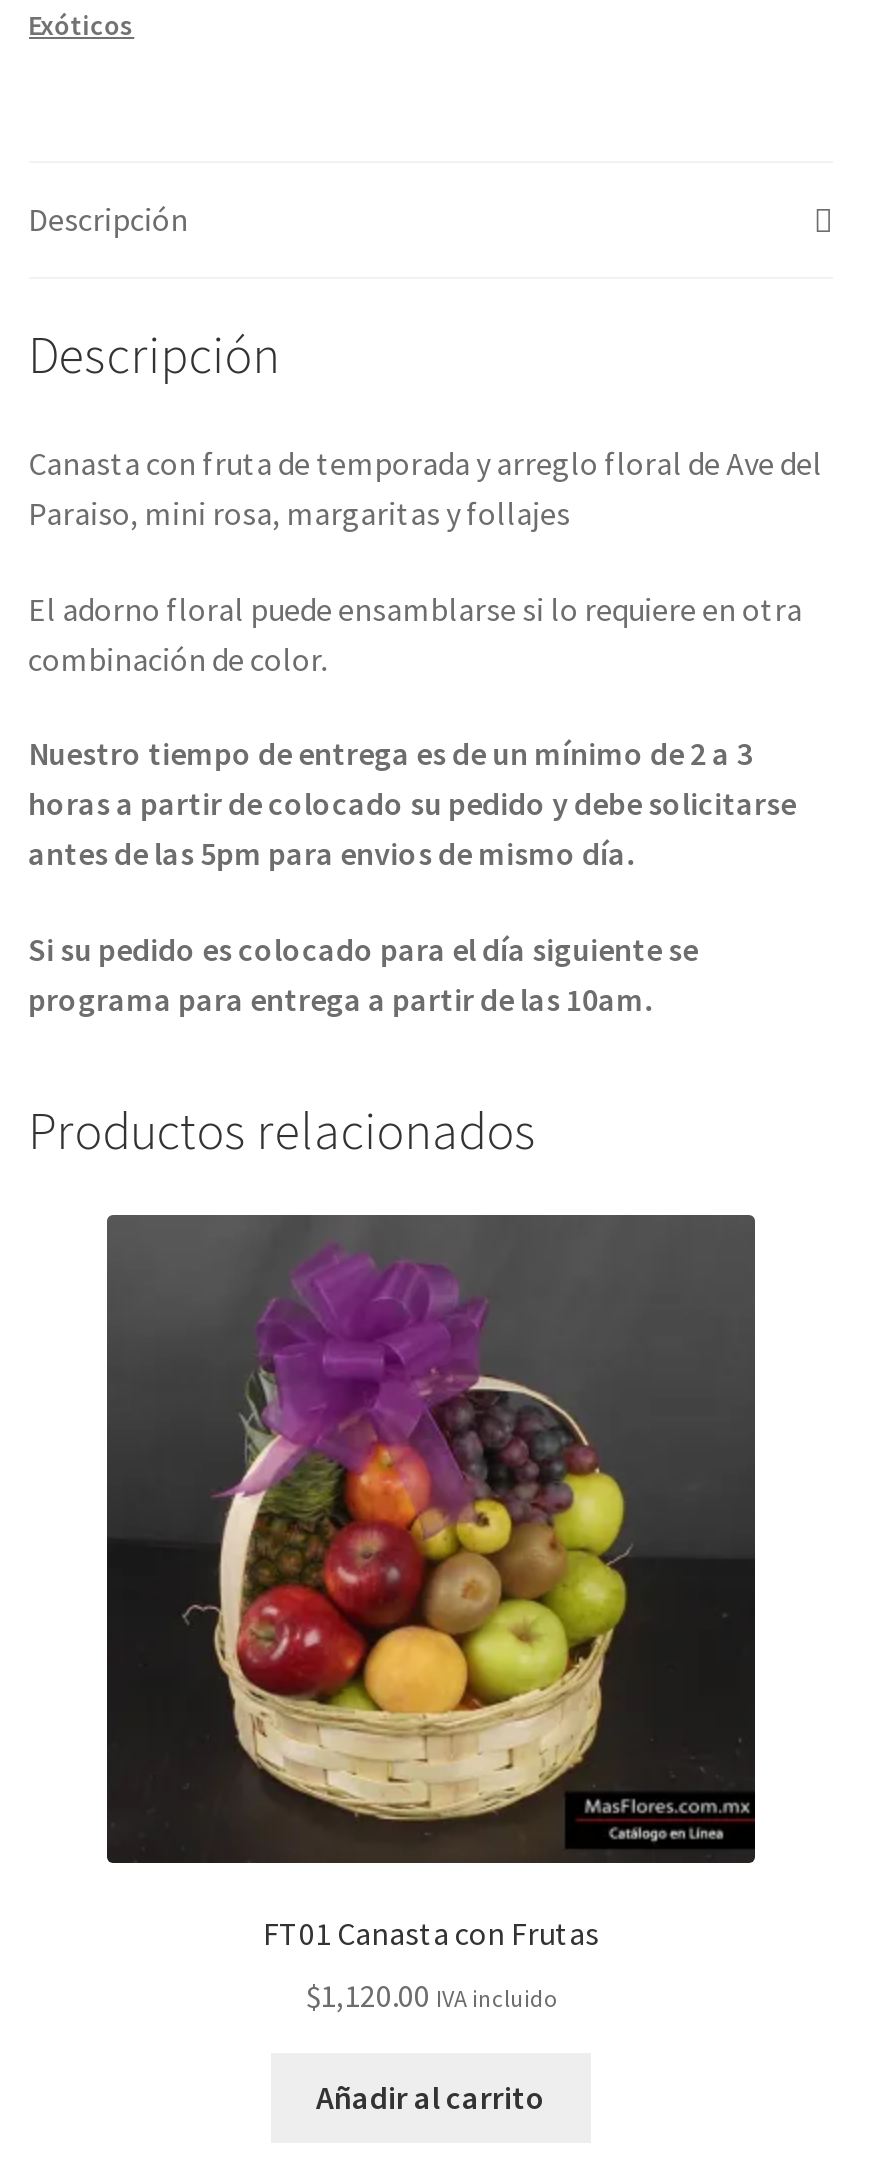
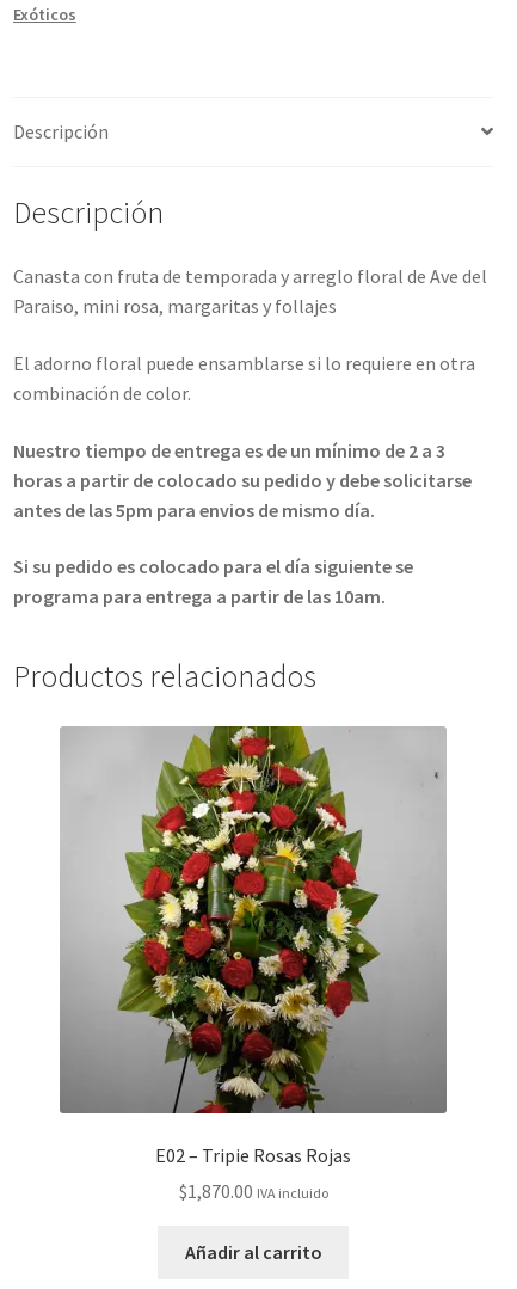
- [image]
- FT01 Canasta con Frutas
+ [image]
+ E02 – Tripie Rosas Rojas

- $1,120.00 IVA incluido
+ $1,870.00 IVA incluido
